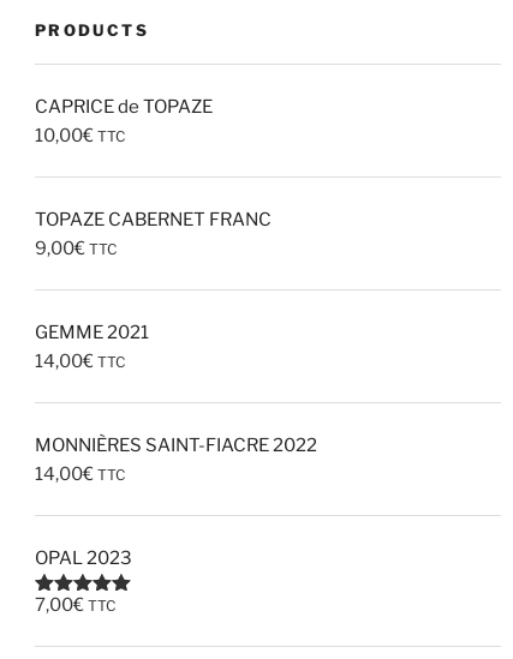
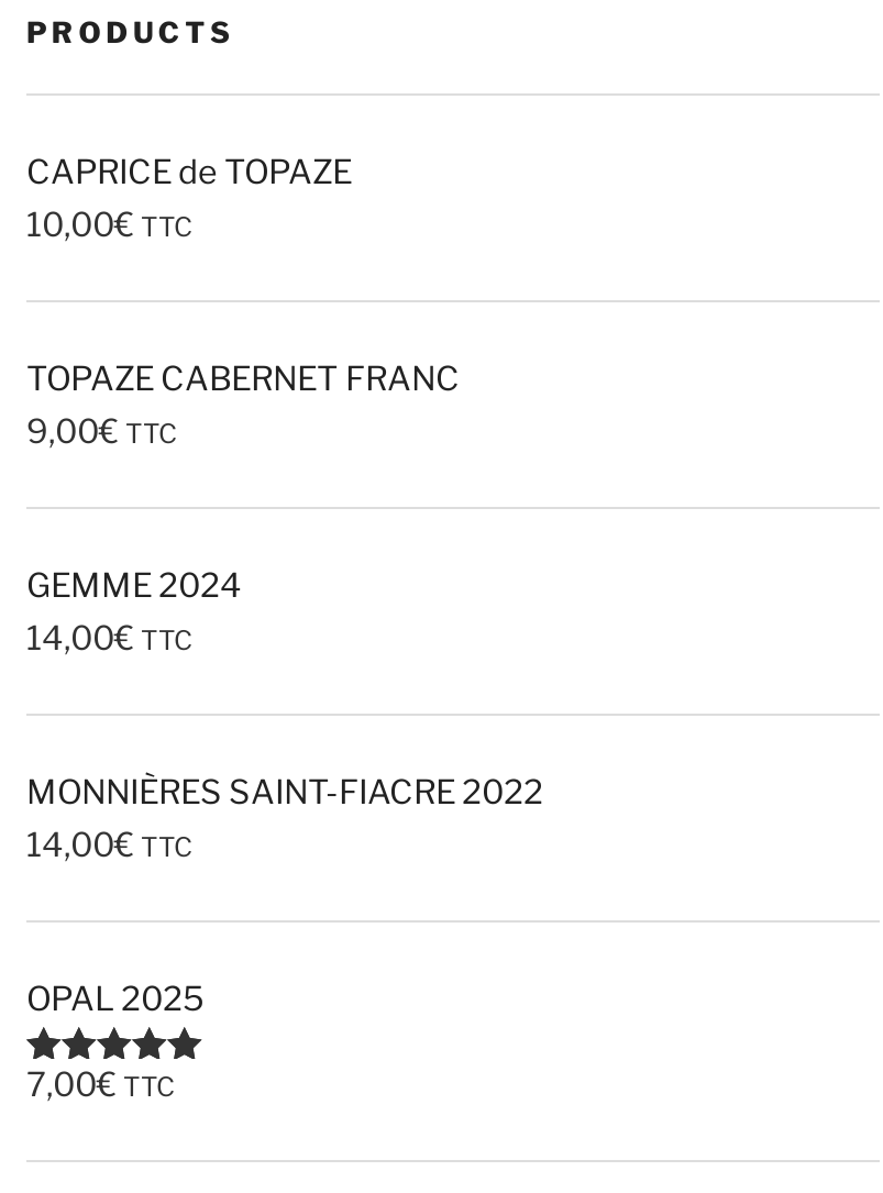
- GEMME 2021
+ GEMME 2024

- OPAL 2023
+ OPAL 2025
